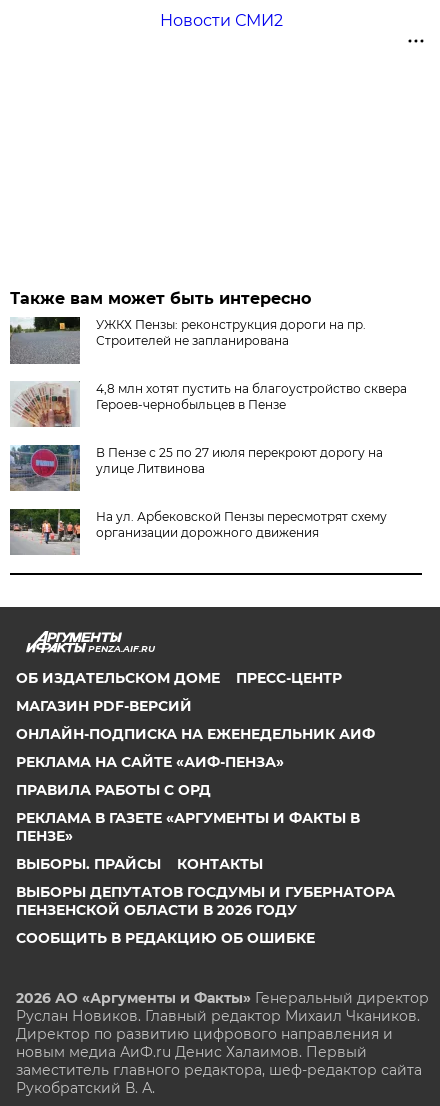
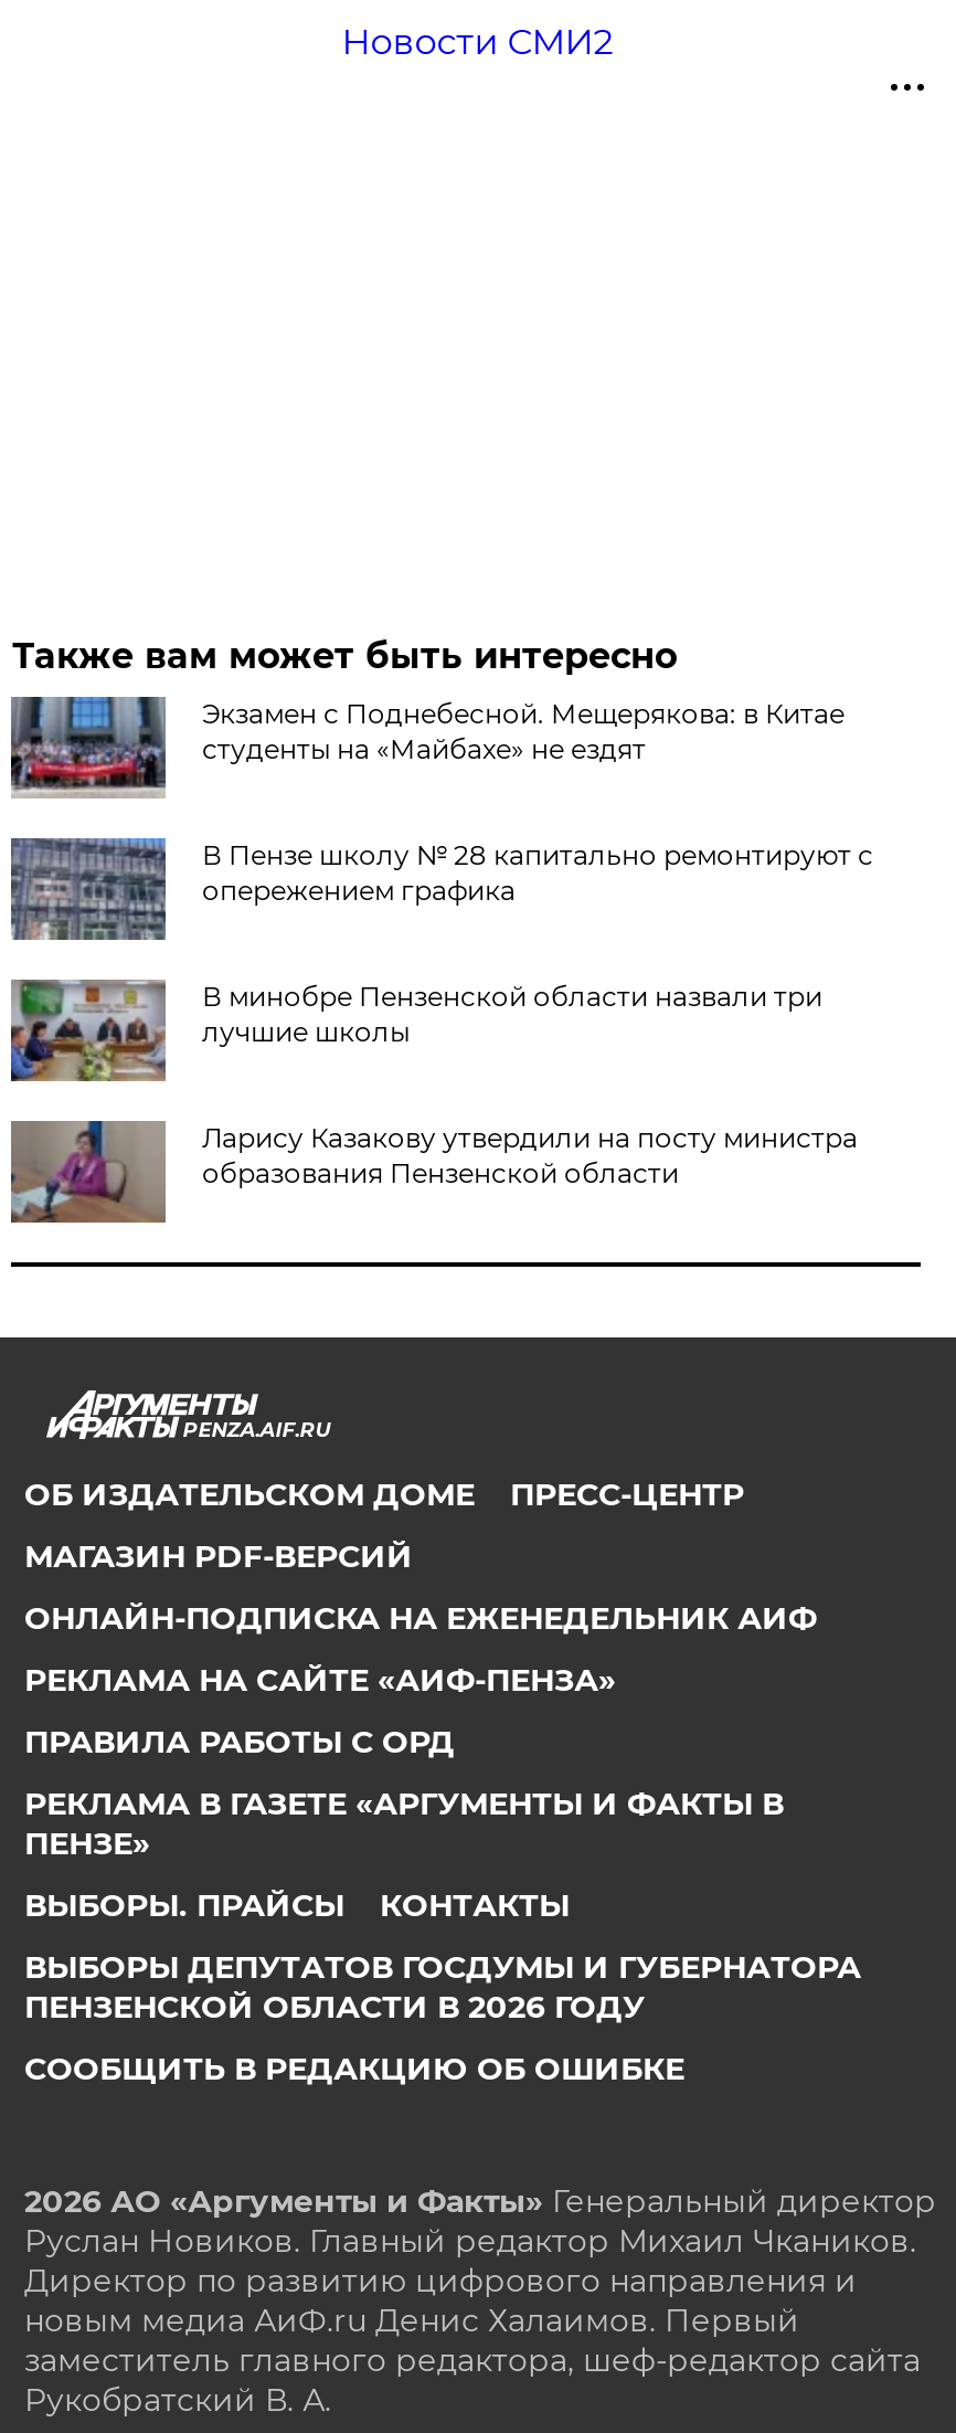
- [image]
- УЖКХ Пензы: реконструкция дороги на пр.
- Строителей не запланирована
+ [image]
+ Экзамен с Поднебесной. Мещерякова: в Китае
+ студенты на «Майбахе» не ездят

- [image]
- 4,8 млн хотят пустить на благоустройство сквера
- Героев-чернобыльцев в Пензе
+ [image]
+ В Пензе школу № 28 капитально ремонтируют с
+ опережением графика

- [image]
- В Пензе с 25 по 27 июля перекроют дорогу на
- улице Литвинова
+ [image]
+ В минобре Пензенской области назвали три
+ лучшие школы

- [image]
- На ул. Арбековской Пензы пересмотрят схему
- организации дорожного движения
+ [image]
+ Ларису Казакову утвердили на посту министра
+ образования Пензенской области
